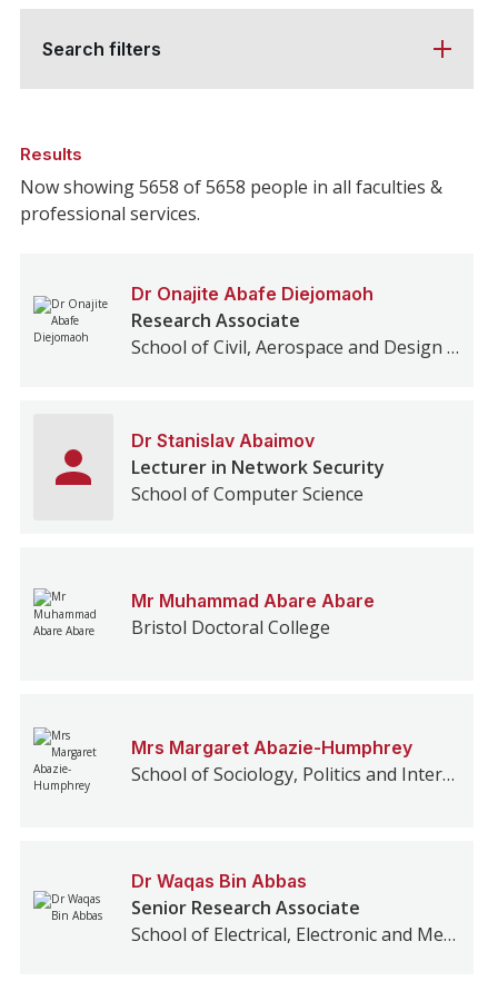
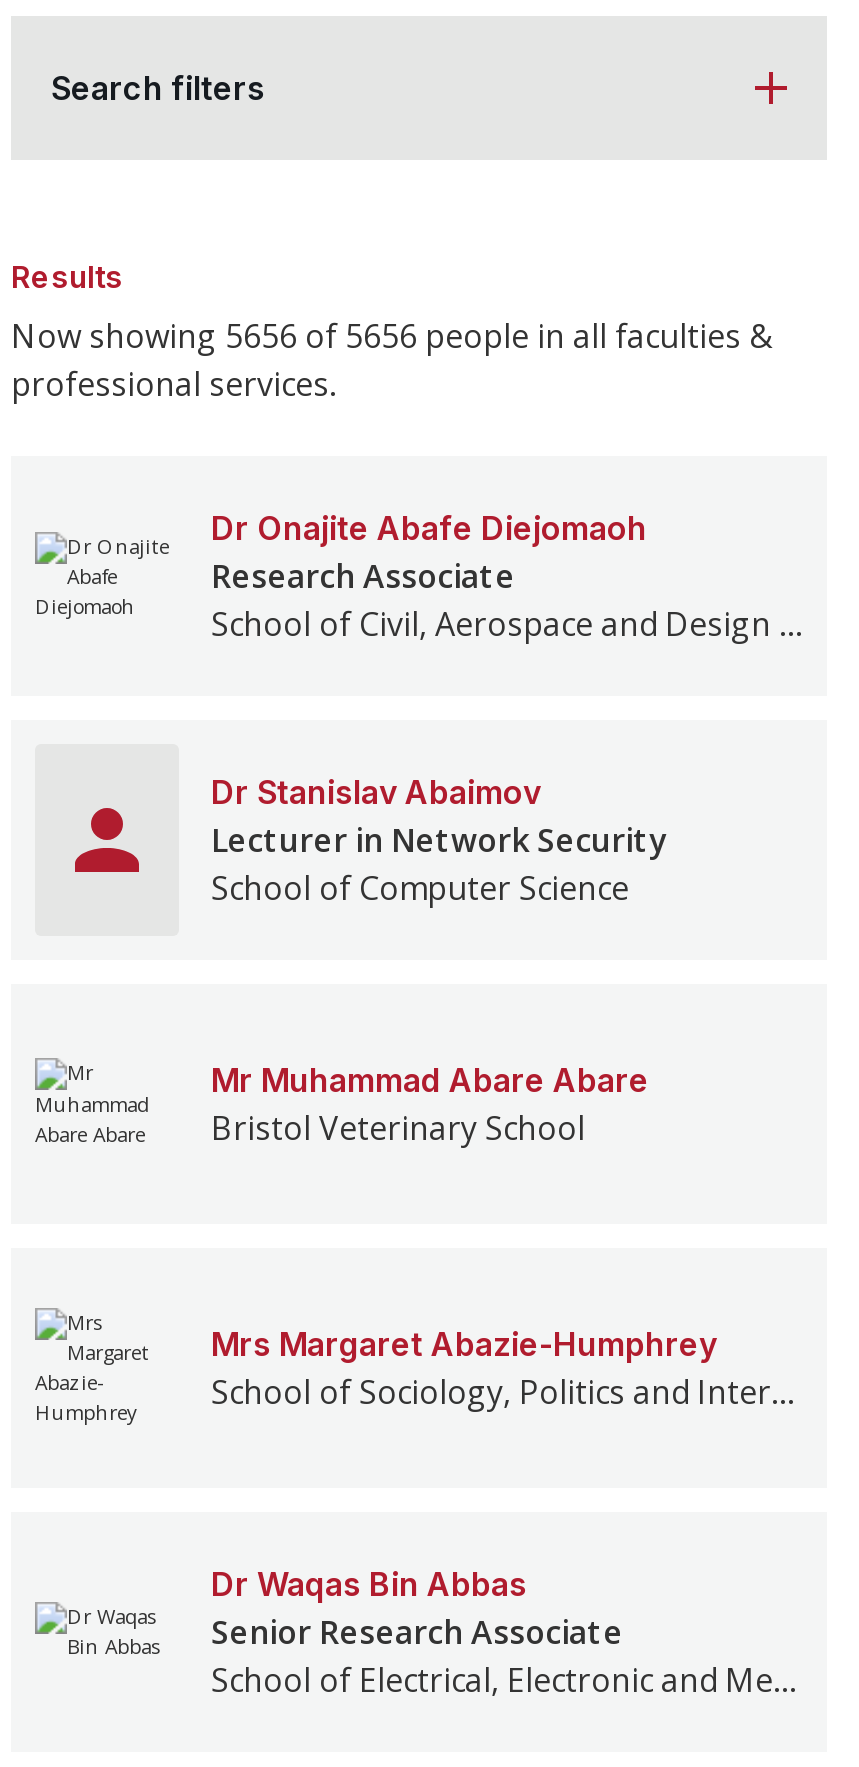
- Now showing 5658 of 5658 people in all faculties &
+ Now showing 5656 of 5656 people in all faculties &

- Bristol Doctoral College
+ Bristol Veterinary School
